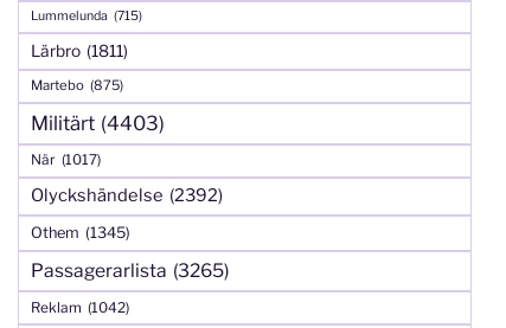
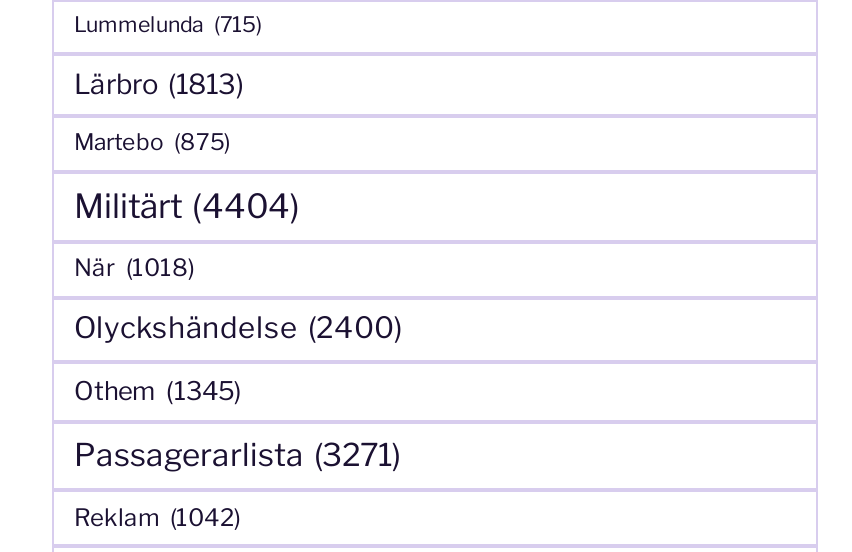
- Lärbro (1811)
+ Lärbro (1813)

- Militärt (4403)
+ Militärt (4404)

- När (1017)
+ När (1018)

- Olyckshändelse (2392)
+ Olyckshändelse (2400)

- Passagerarlista (3265)
+ Passagerarlista (3271)
